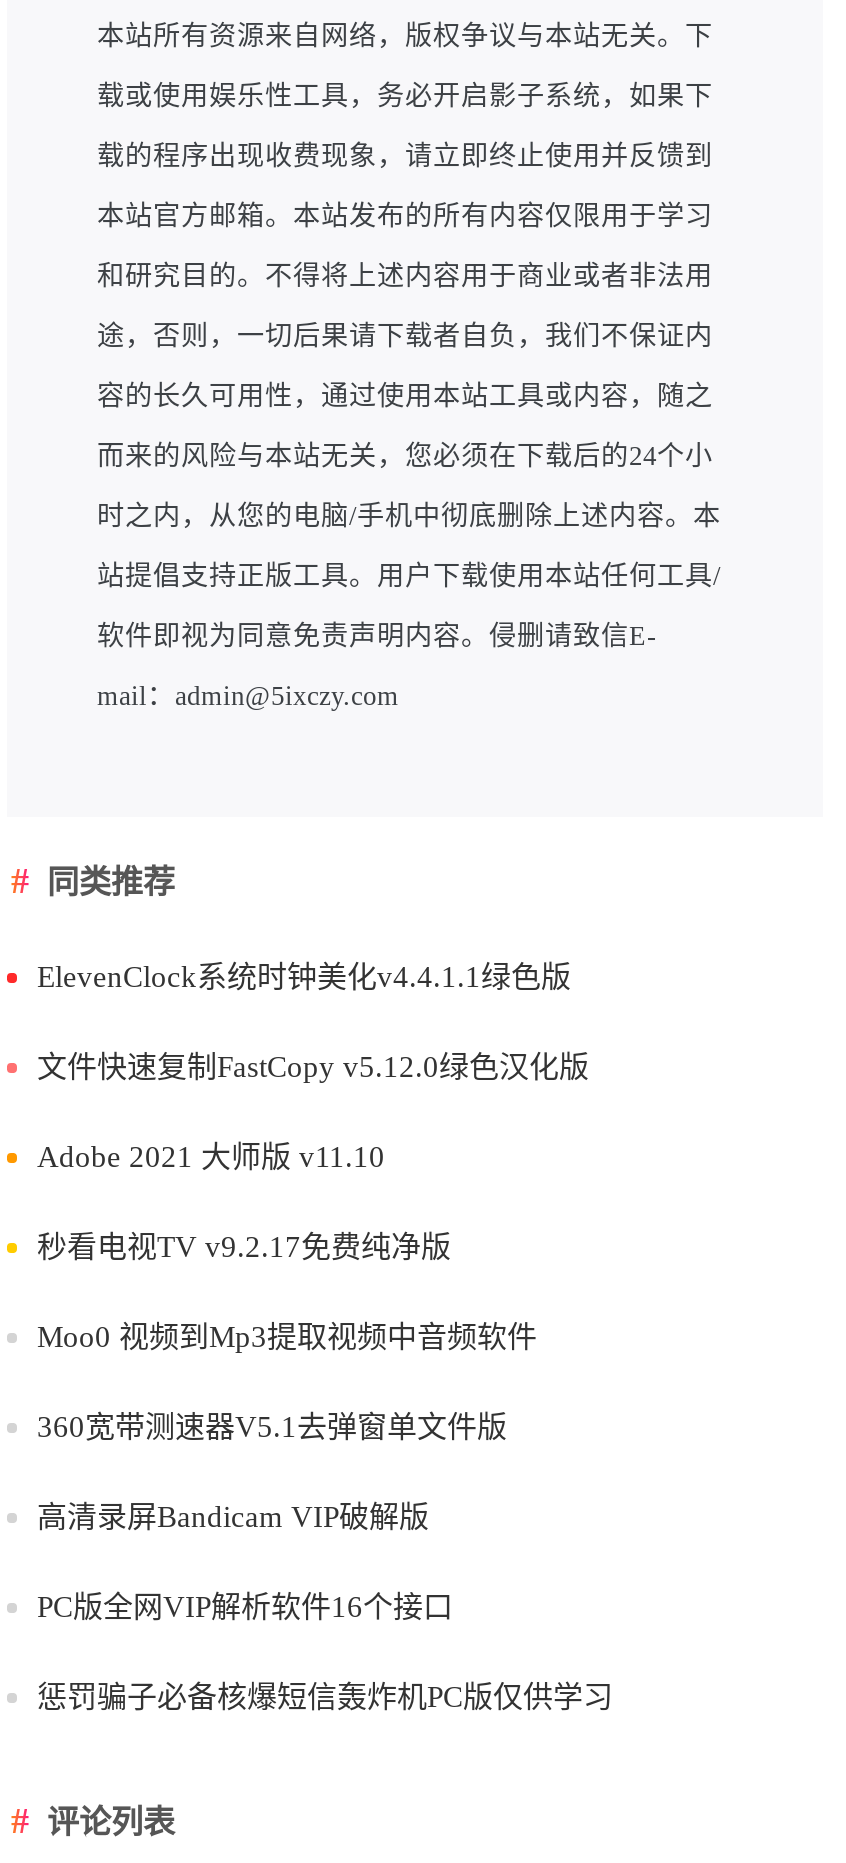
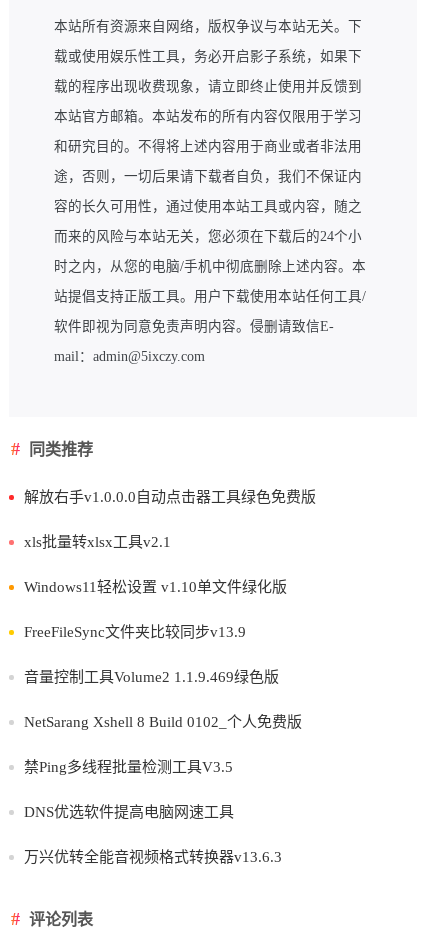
- ElevenClock系统时钟美化v4.4.1.1绿色版
+ 解放右手v1.0.0.0自动点击器工具绿色免费版

- 文件快速复制FastCopy v5.12.0绿色汉化版
+ xls批量转xlsx工具v2.1

- Adobe 2021 大师版 v11.10
+ Windows11轻松设置 v1.10单文件绿化版

- 秒看电视TV v9.2.17免费纯净版
+ FreeFileSync文件夹比较同步v13.9

- Moo0 视频到Mp3提取视频中音频软件
+ 音量控制工具Volume2 1.1.9.469绿色版

- 360宽带测速器V5.1去弹窗单文件版
+ NetSarang Xshell 8 Build 0102_个人免费版

- 高清录屏Bandicam VIP破解版
+ 禁Ping多线程批量检测工具V3.5

- PC版全网VIP解析软件16个接口
+ DNS优选软件提高电脑网速工具

- 惩罚骗子必备核爆短信轰炸机PC版仅供学习
+ 万兴优转全能音视频格式转换器v13.6.3
